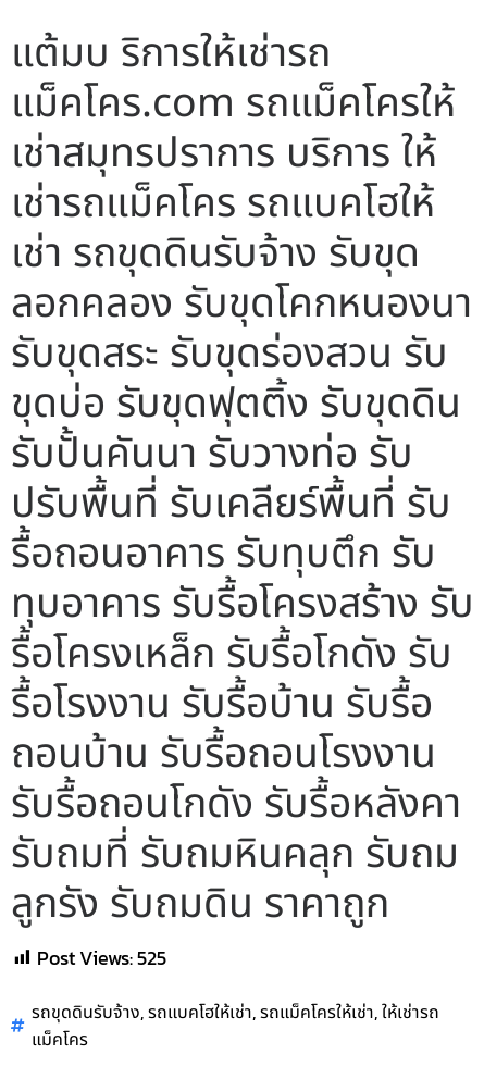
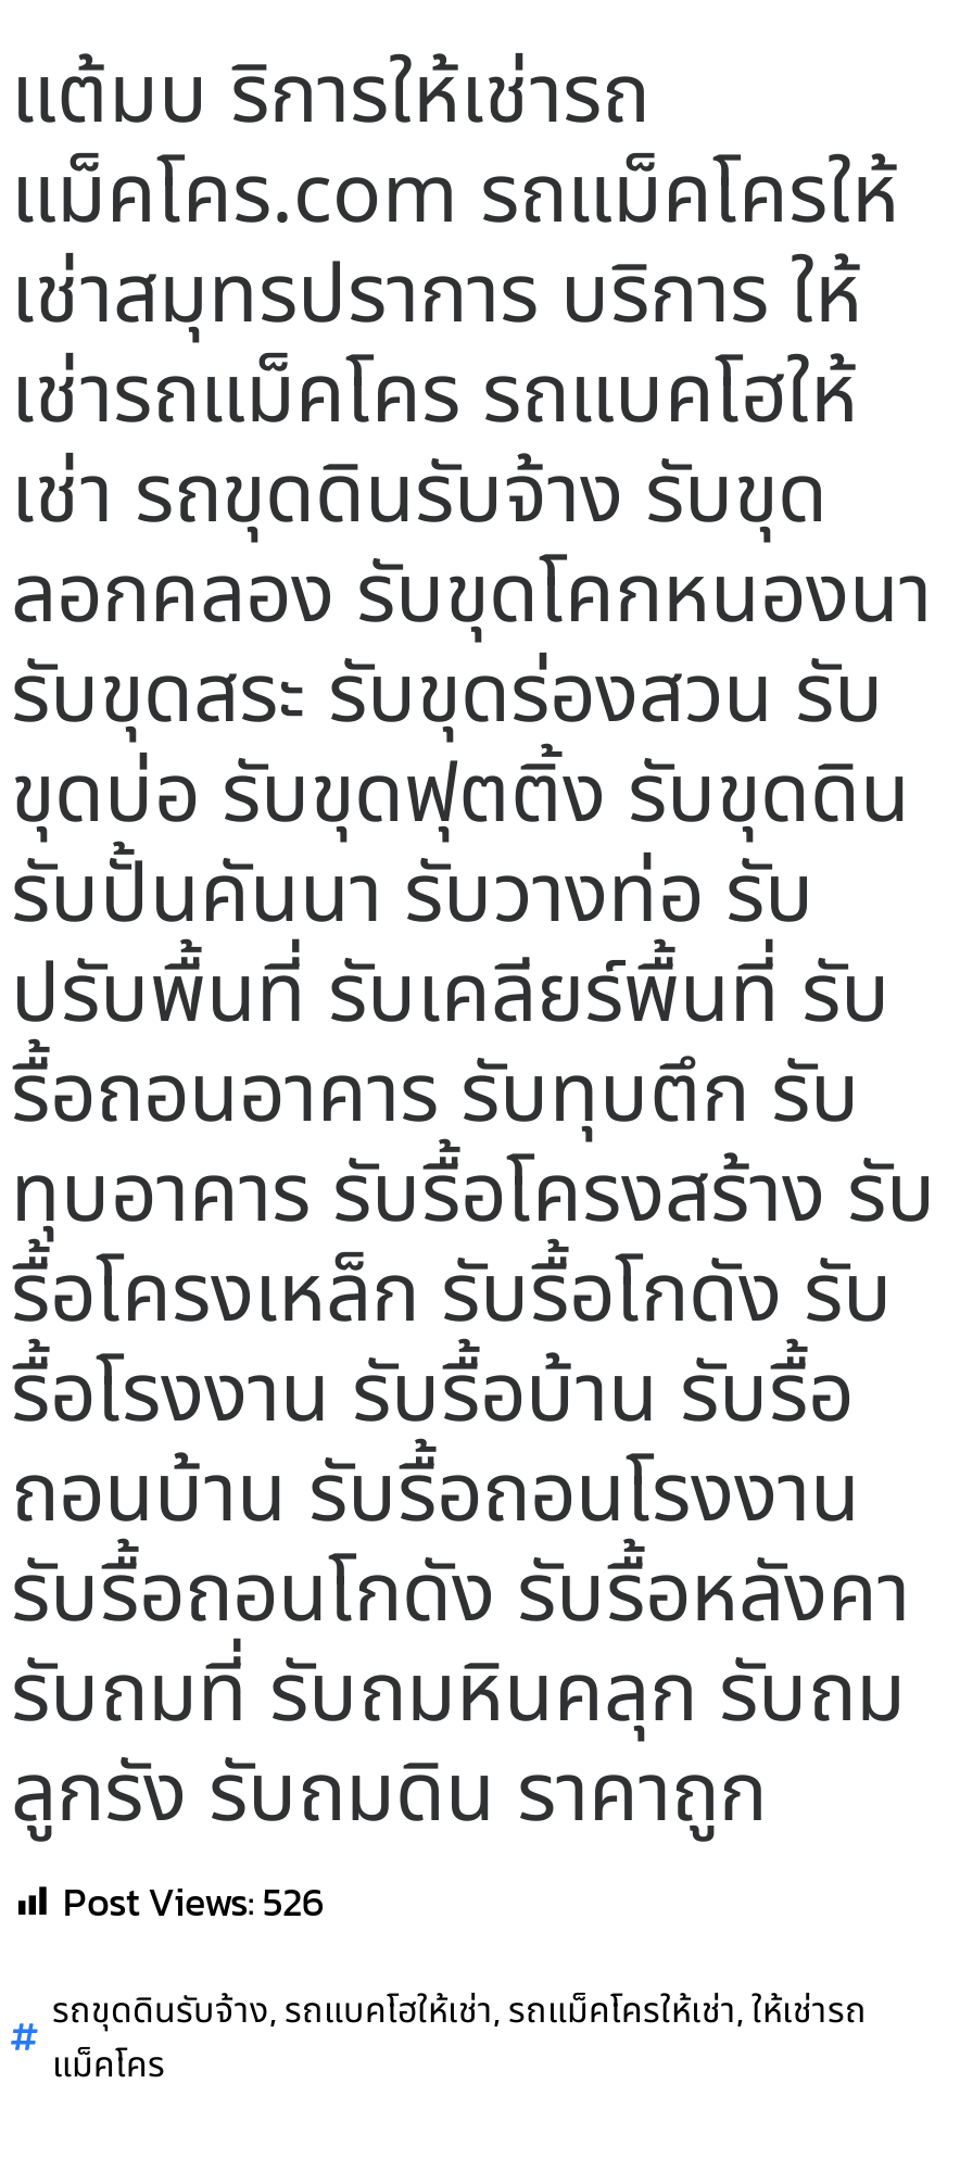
- Post Views: 525
+ Post Views: 526
